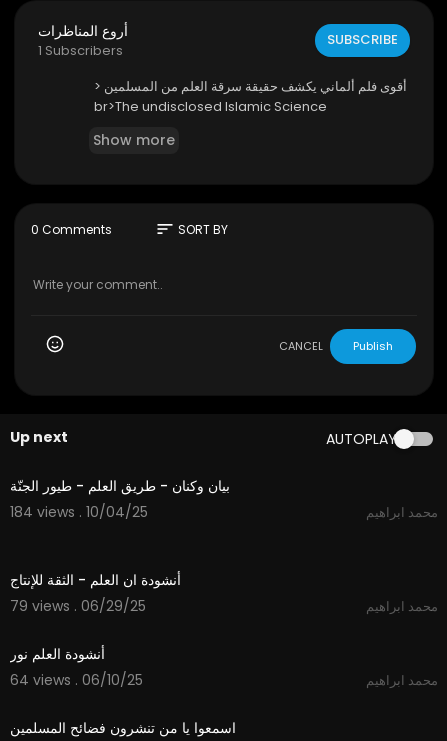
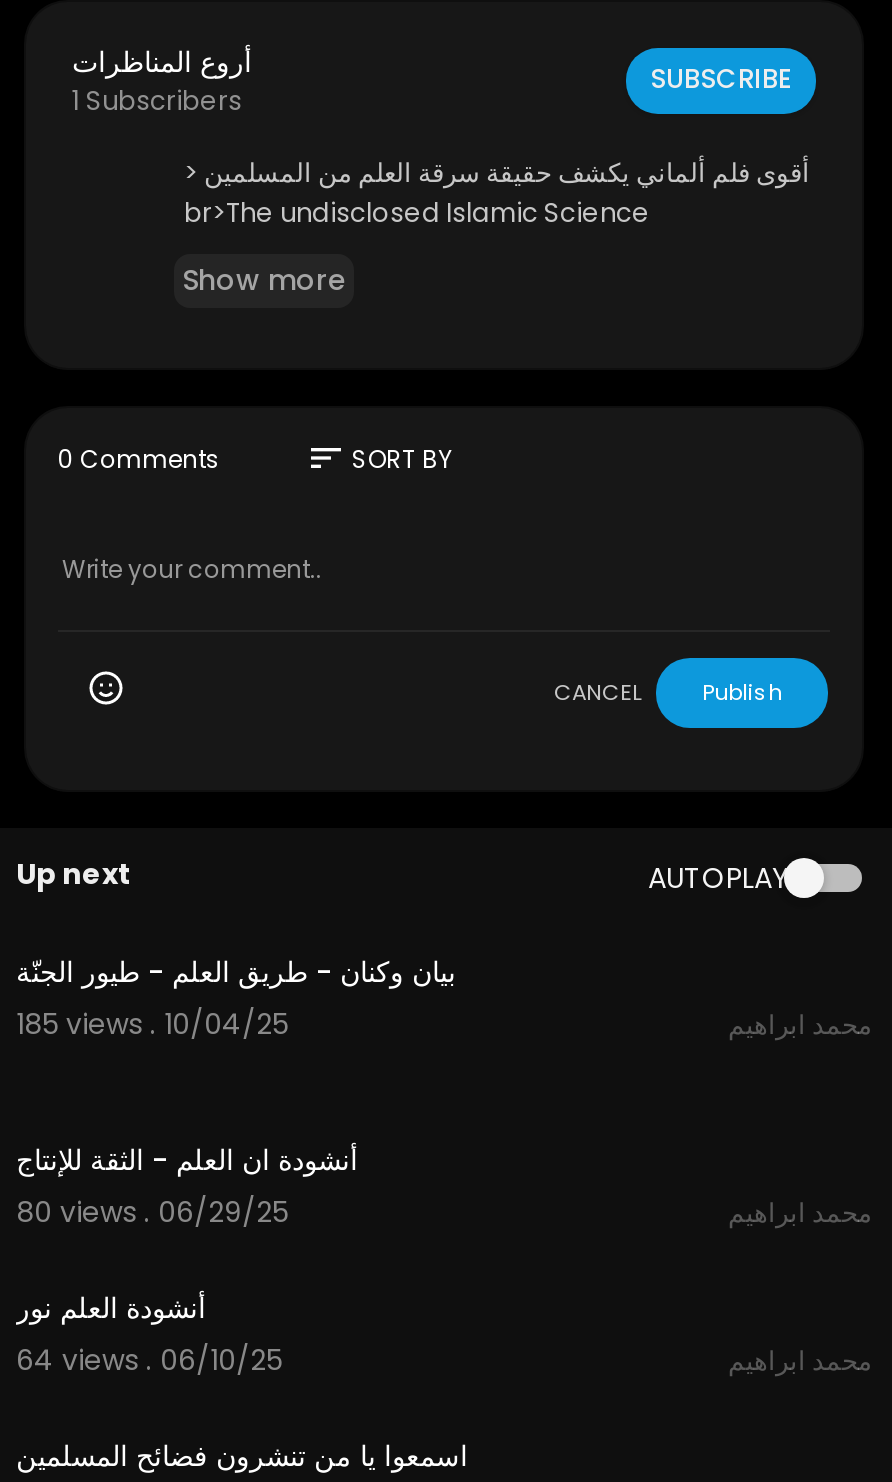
- 184 views . 10/04/25
+ 185 views . 10/04/25

- 79 views . 06/29/25
+ 80 views . 06/29/25
